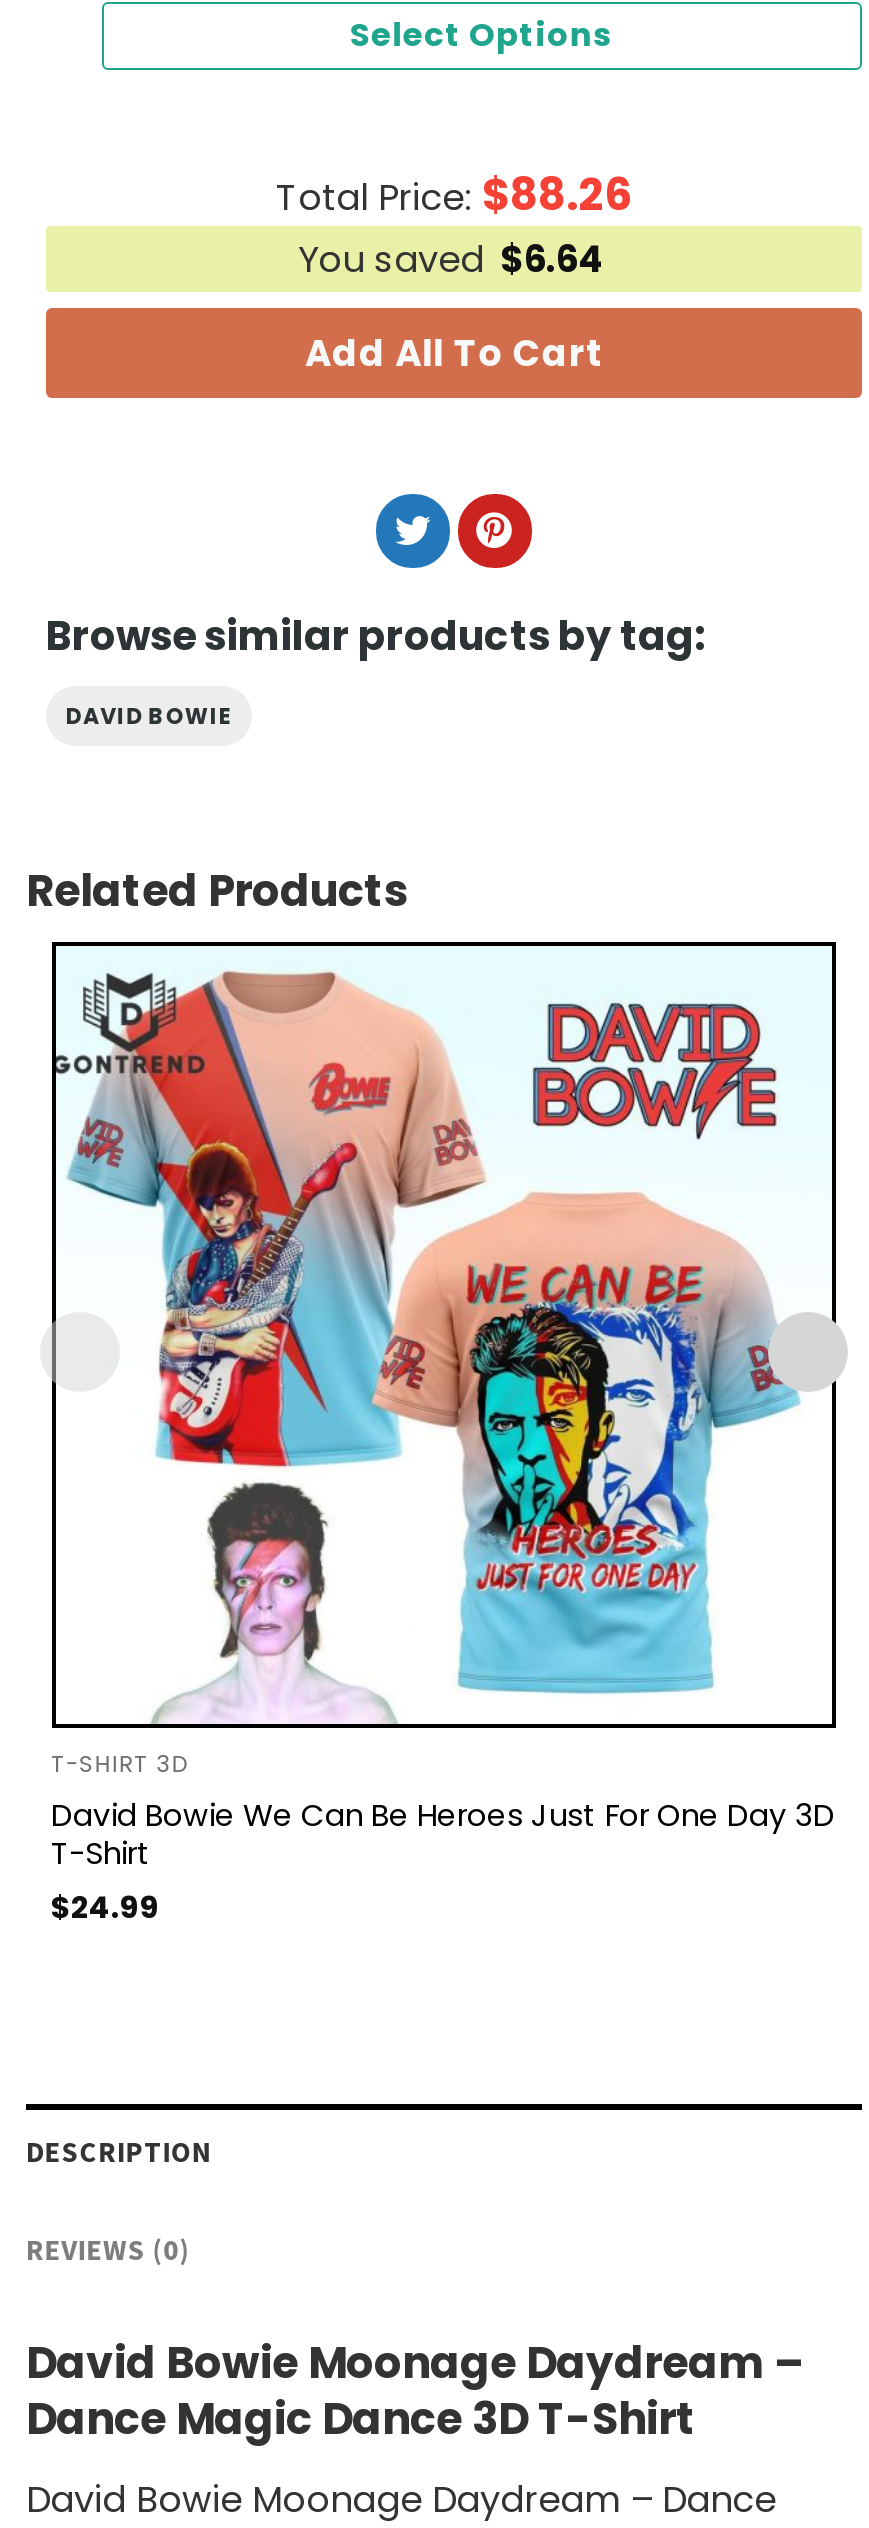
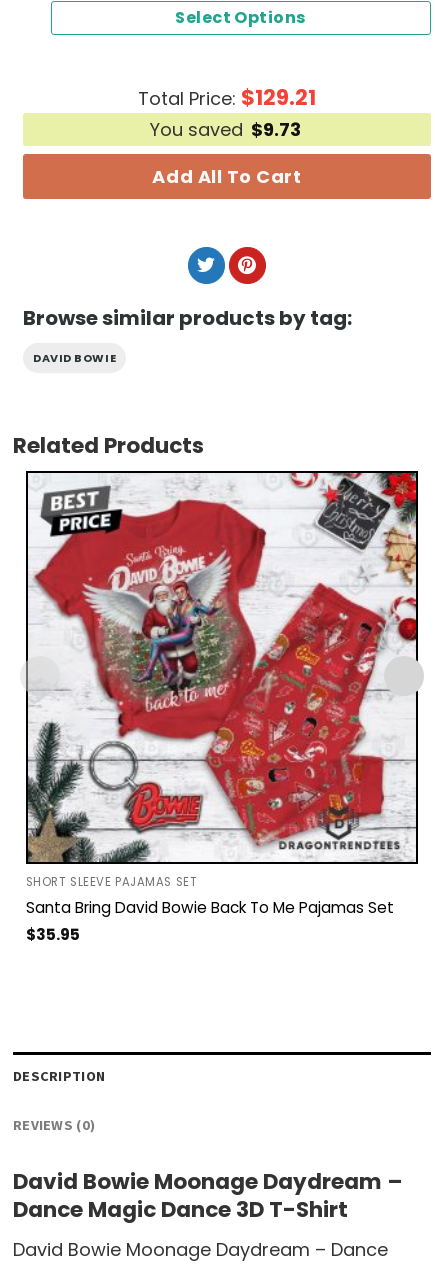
- Total Price: $88.26
+ Total Price: $129.21

- You saved $6.64
+ You saved $9.73

- [image]
- T-SHIRT 3D
- David Bowie We Can Be Heroes Just For One Day 3D
- T-Shirt
- $24.99
+ [image]
+ SHORT SLEEVE PAJAMAS SET
+ Santa Bring David Bowie Back To Me Pajamas Set
+ $35.95
